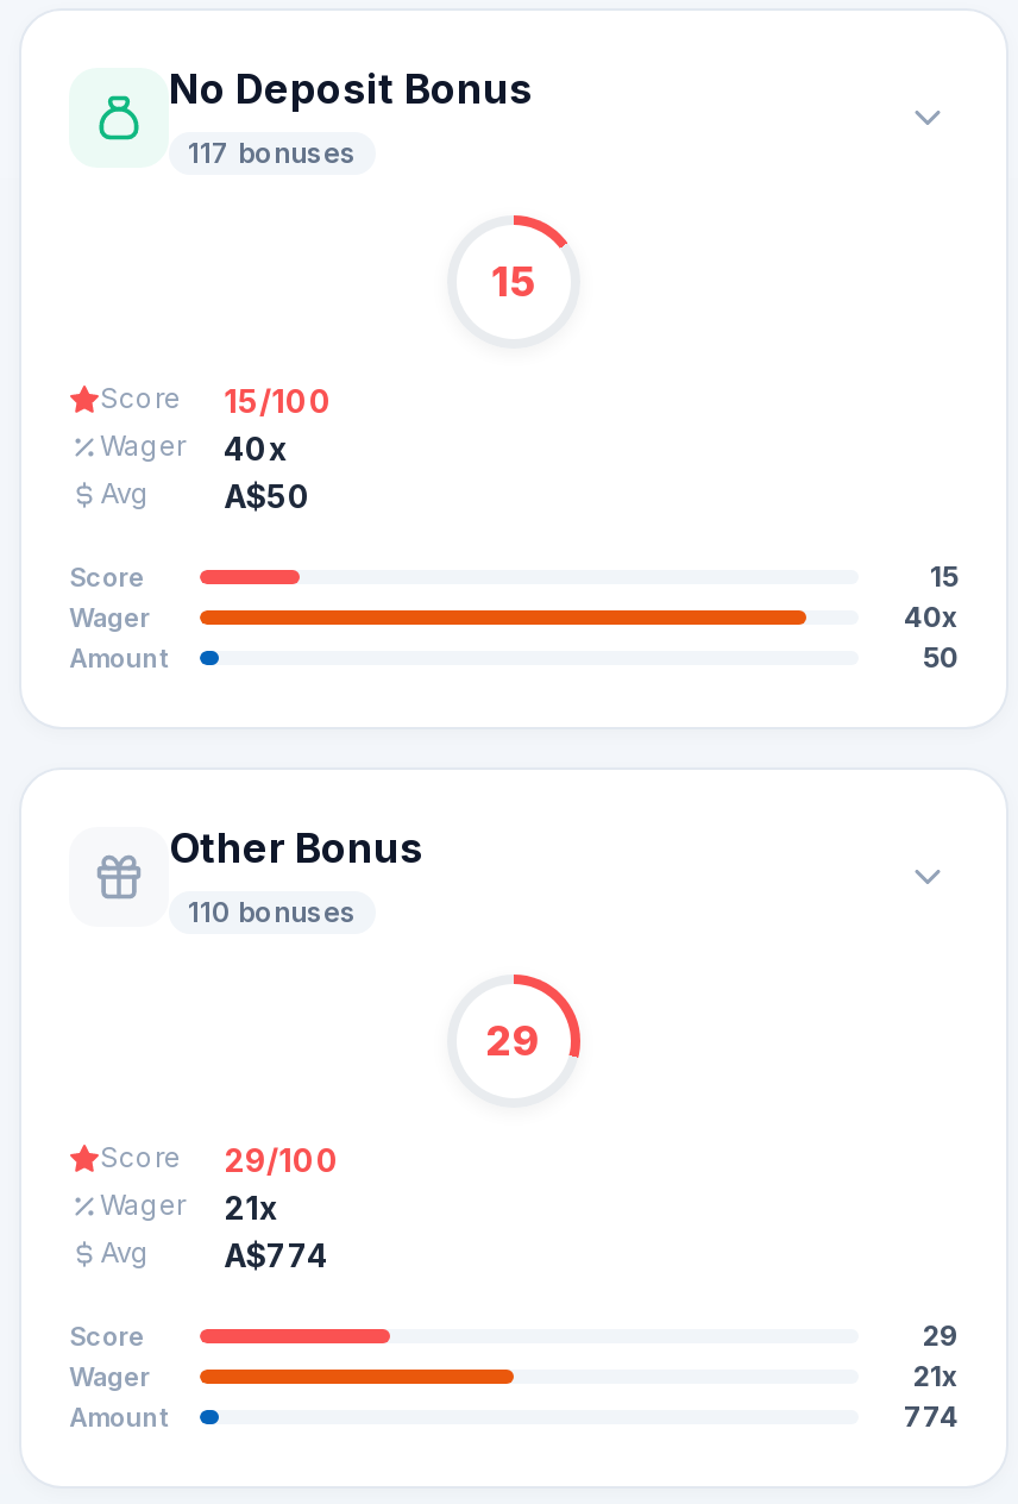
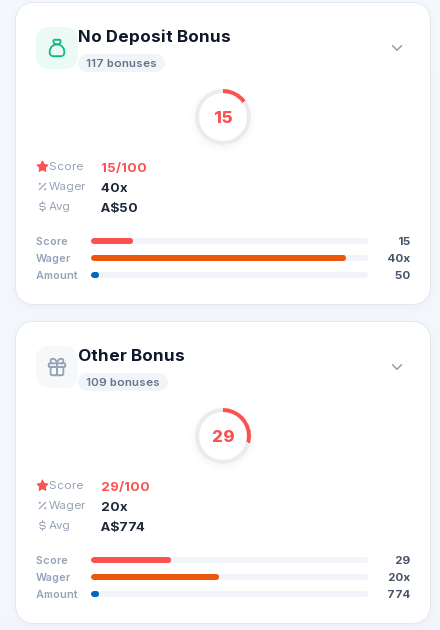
- 110 bonuses
+ 109 bonuses

- Wager 21x
+ Wager 20x

- 21x
+ 20x
